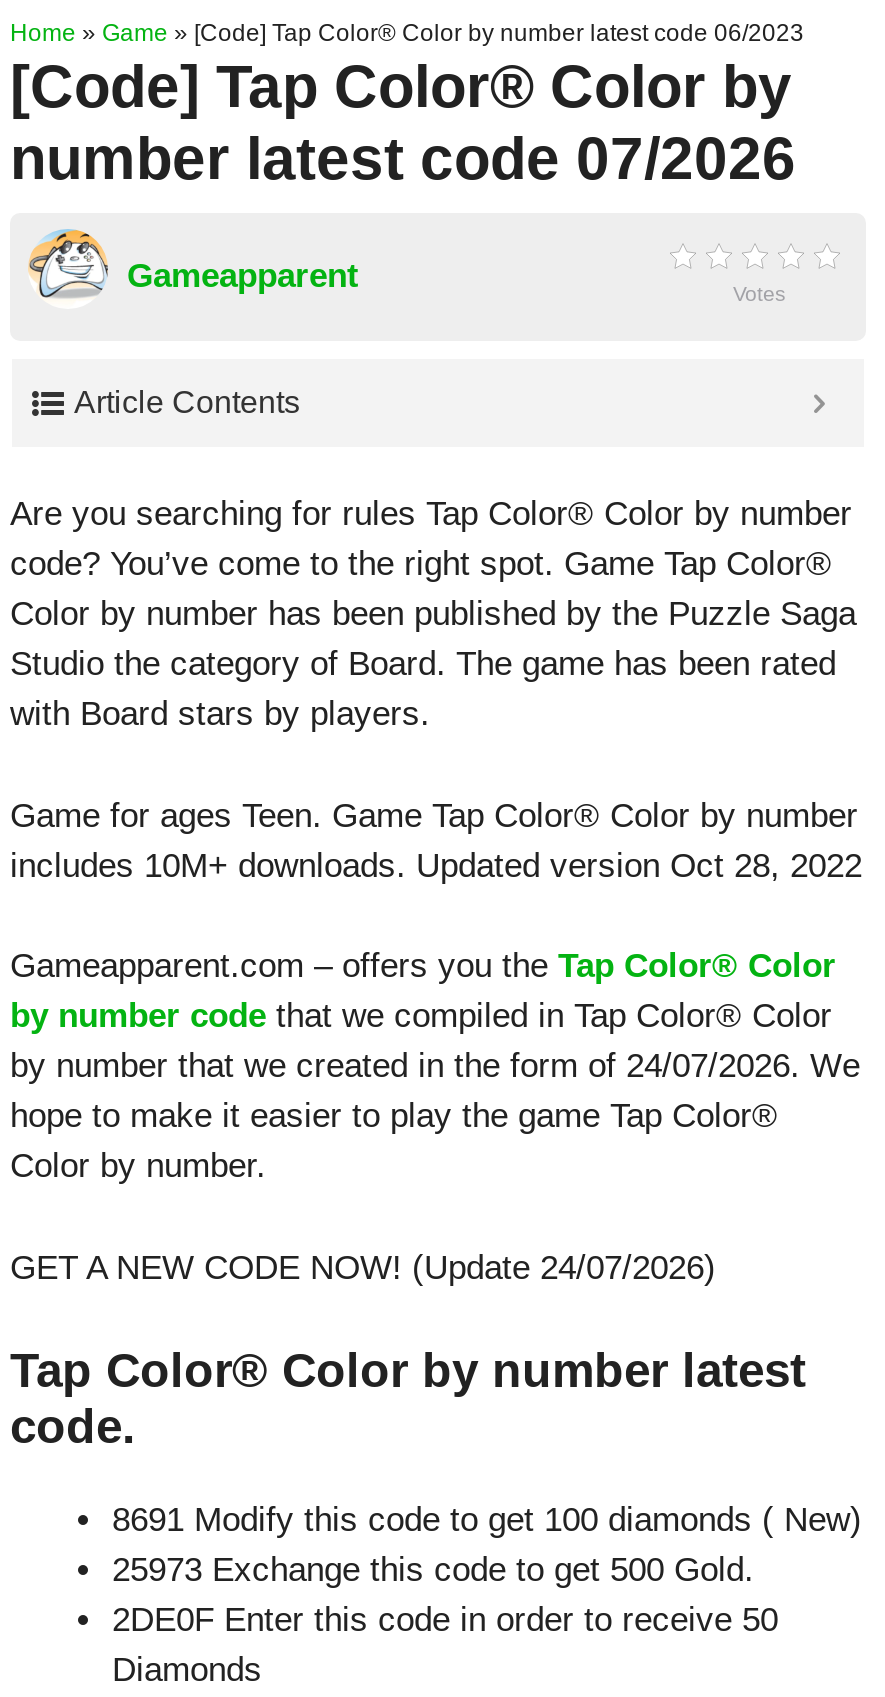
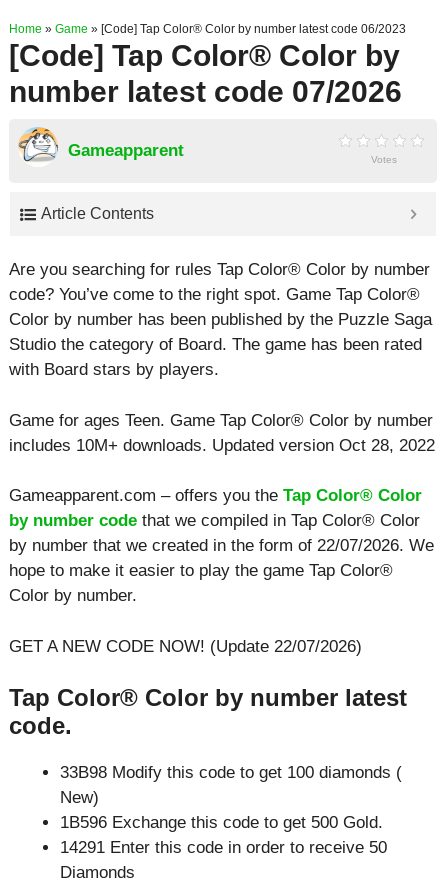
- by number that we created in the form of 24/07/2026. We
+ by number that we created in the form of 22/07/2026. We

- GET A NEW CODE NOW! (Update 24/07/2026)
+ GET A NEW CODE NOW! (Update 22/07/2026)

- 8691 Modify this code to get 100 diamonds ( New)
- 25973 Exchange this code to get 500 Gold.
- 2DE0F Enter this code in order to receive 50
+ 33B98 Modify this code to get 100 diamonds (
+ New)
+ 1B596 Exchange this code to get 500 Gold.
+ 14291 Enter this code in order to receive 50
